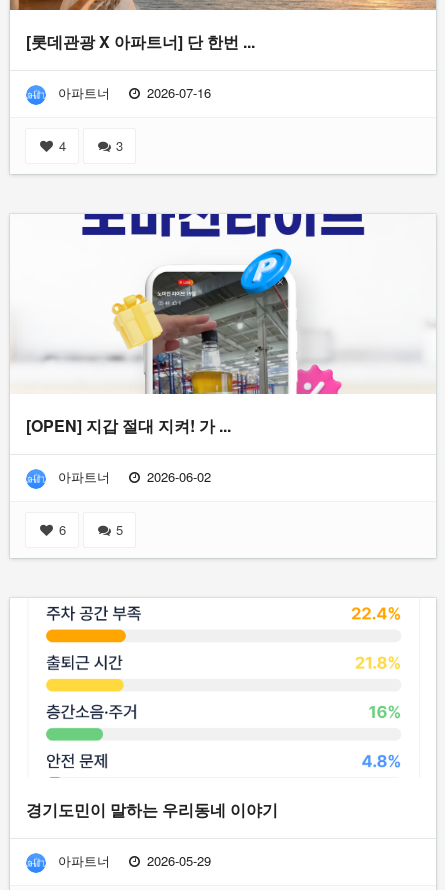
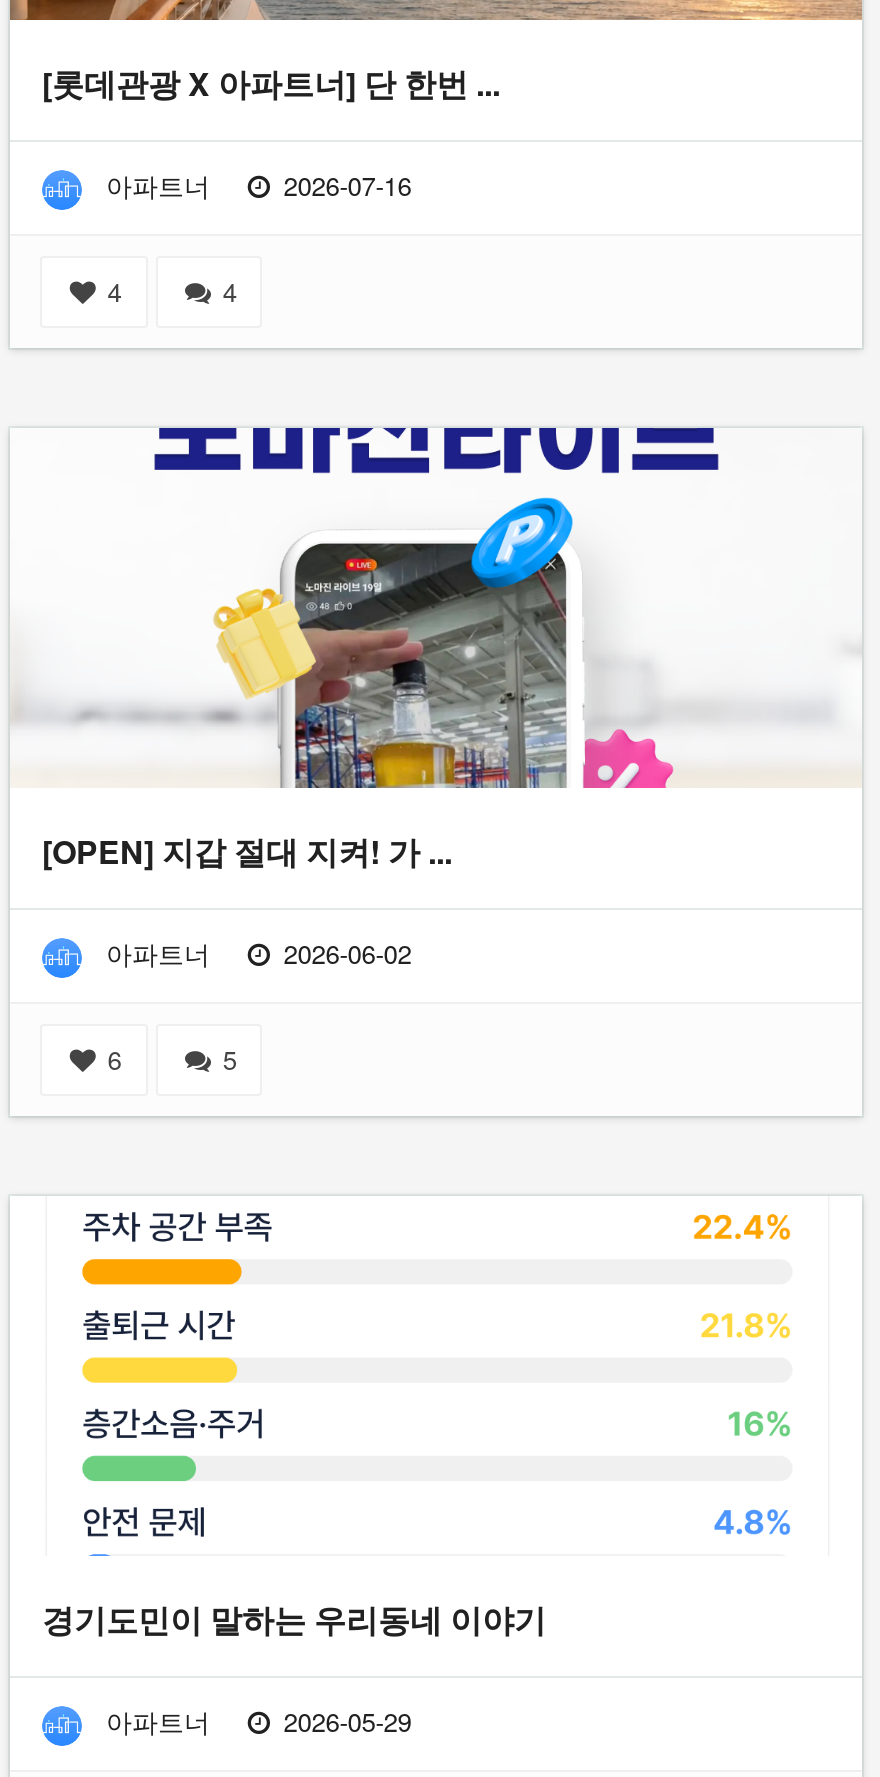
- 3
+ 4
